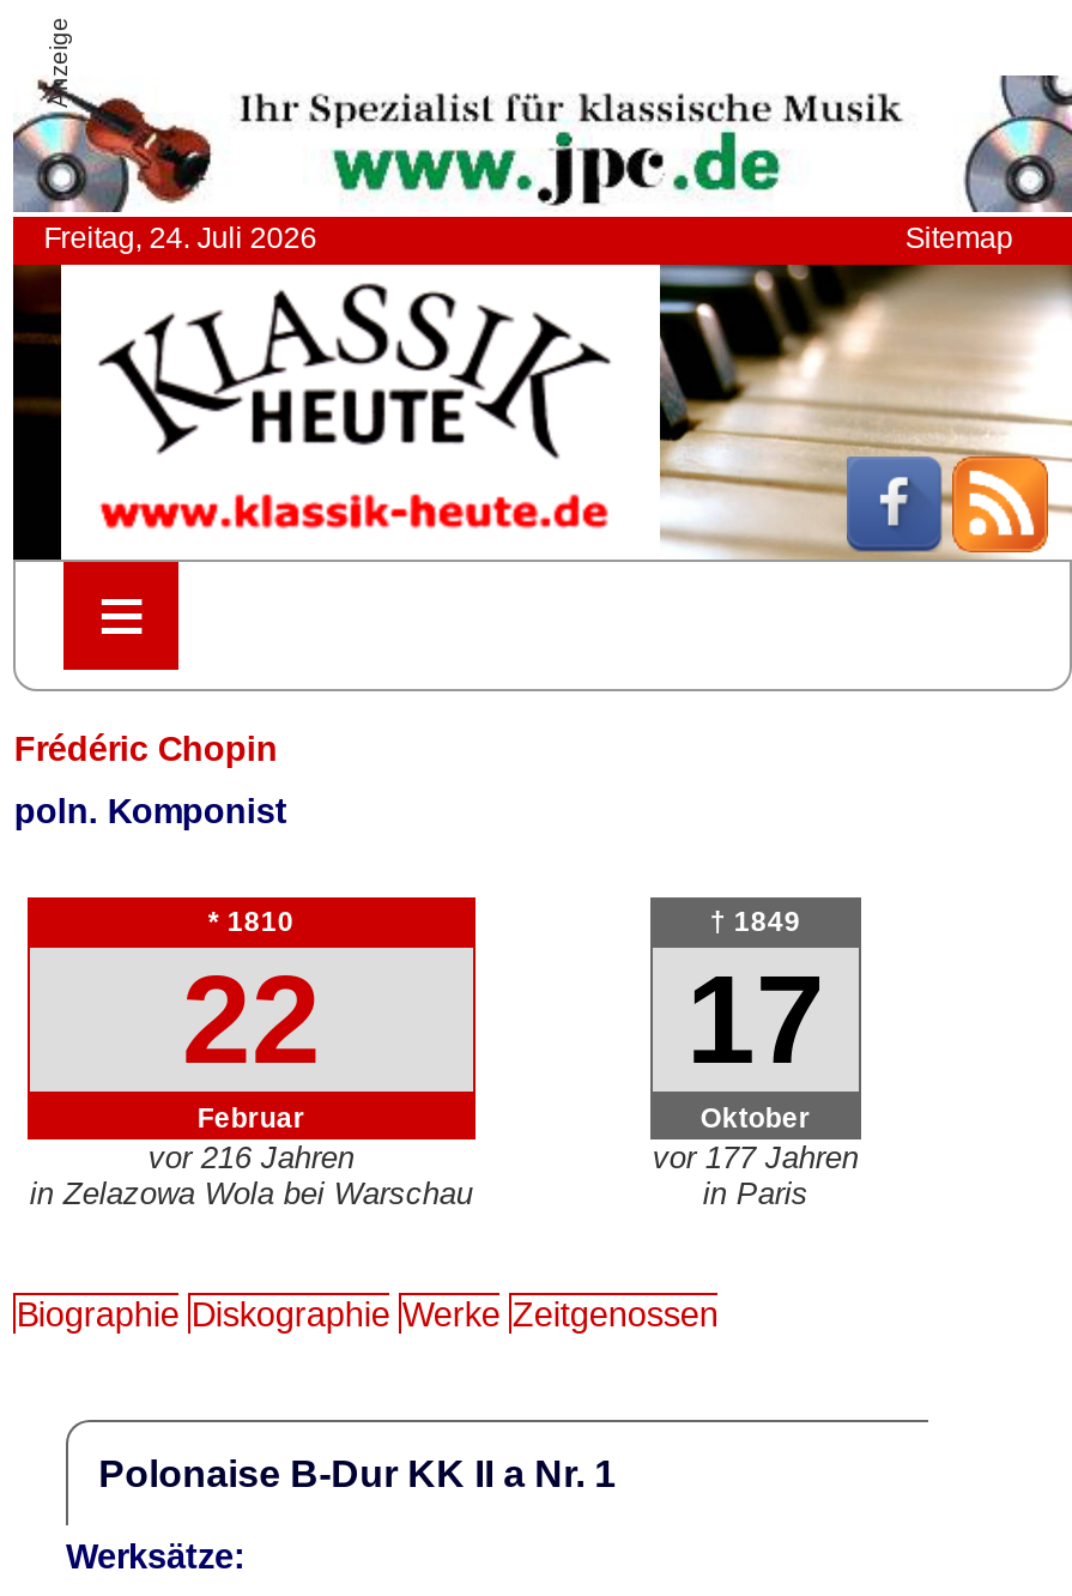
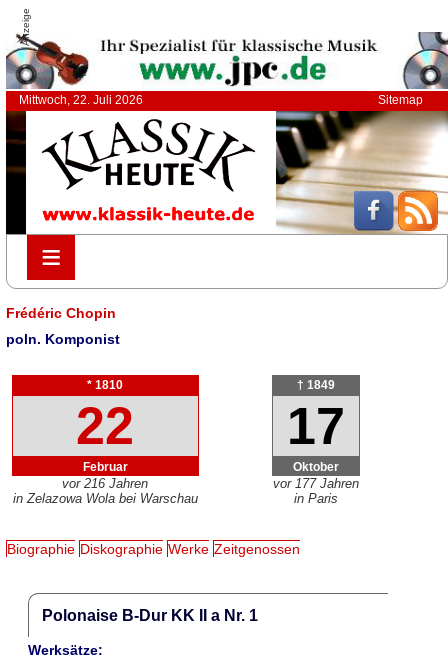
- Freitag, 24. Juli 2026
+ Mittwoch, 22. Juli 2026
